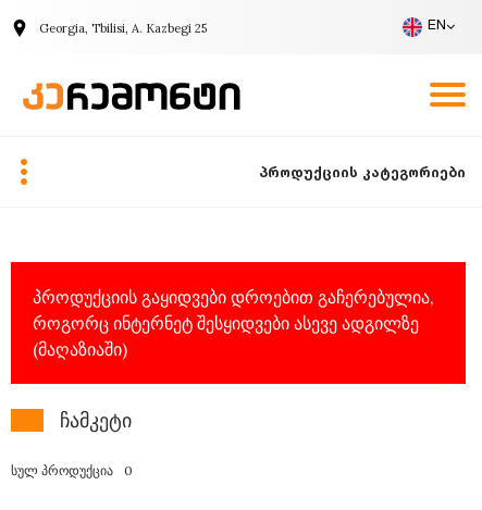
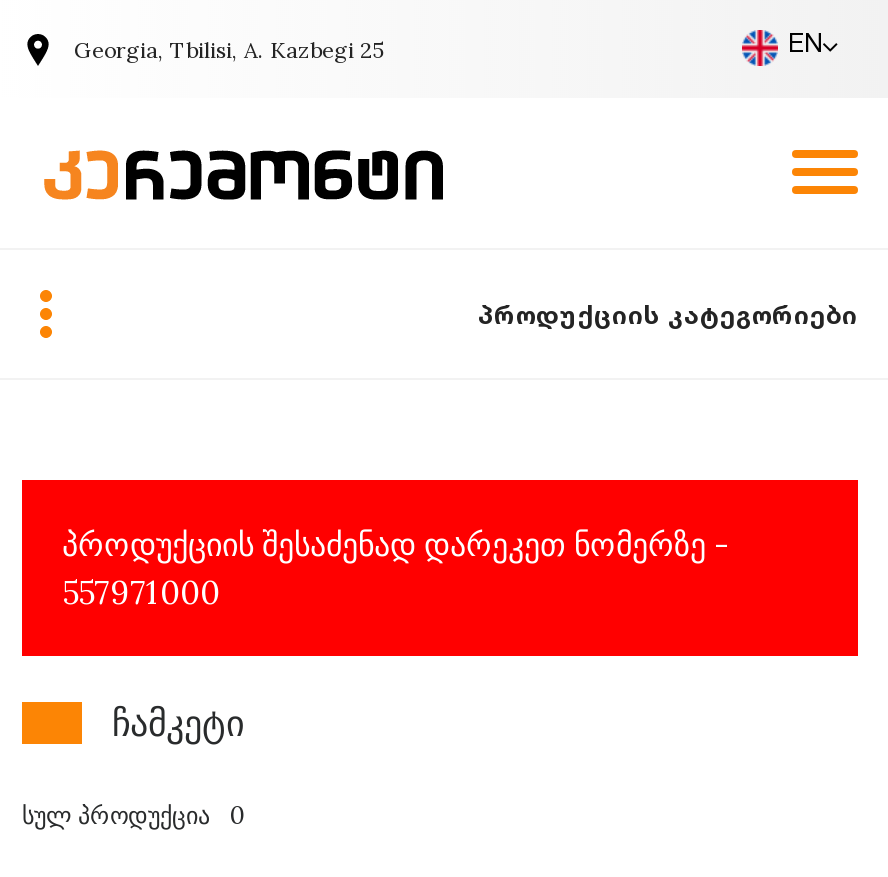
- პროდუქციის გაყიდვები დროებით გაჩერებულია,
- როგორც ინტერნეტ შესყიდვები ასევე ადგილზე
- (მაღაზიაში)
+ პროდუქციის შესაძენად დარეკეთ ნომერზე -
+ 557971000
